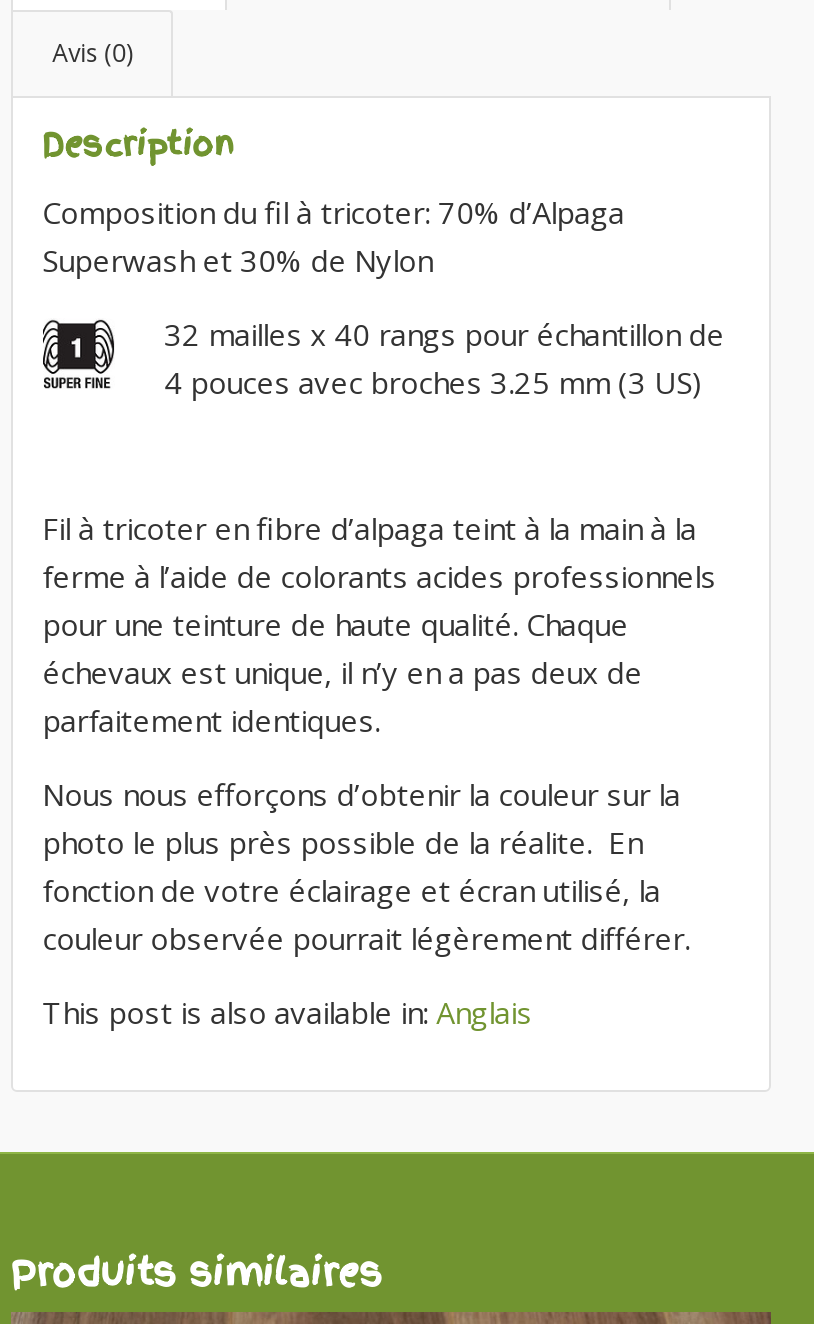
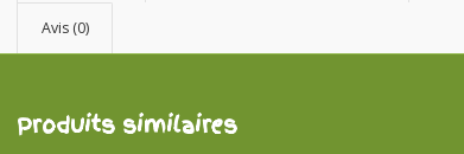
- [image]
- Description
- Composition du fil à tricoter: 70% d’Alpaga
- Superwash et 30% de Nylon
- 32 mailles x 40 rangs pour échantillon de
- 4 pouces avec broches 3.25 mm (3 US)

- Fil à tricoter en fibre d’alpaga teint à la main à la
- ferme à l’aide de colorants acides professionnels
- pour une teinture de haute qualité. Chaque
- échevaux est unique, il n’y en a pas deux de
- parfaitement identiques.
- Nous nous efforçons d’obtenir la couleur sur la
- photo le plus près possible de la réalite. En
- fonction de votre éclairage et écran utilisé, la
- couleur observée pourrait légèrement différer.
- This post is also available in: Anglais
